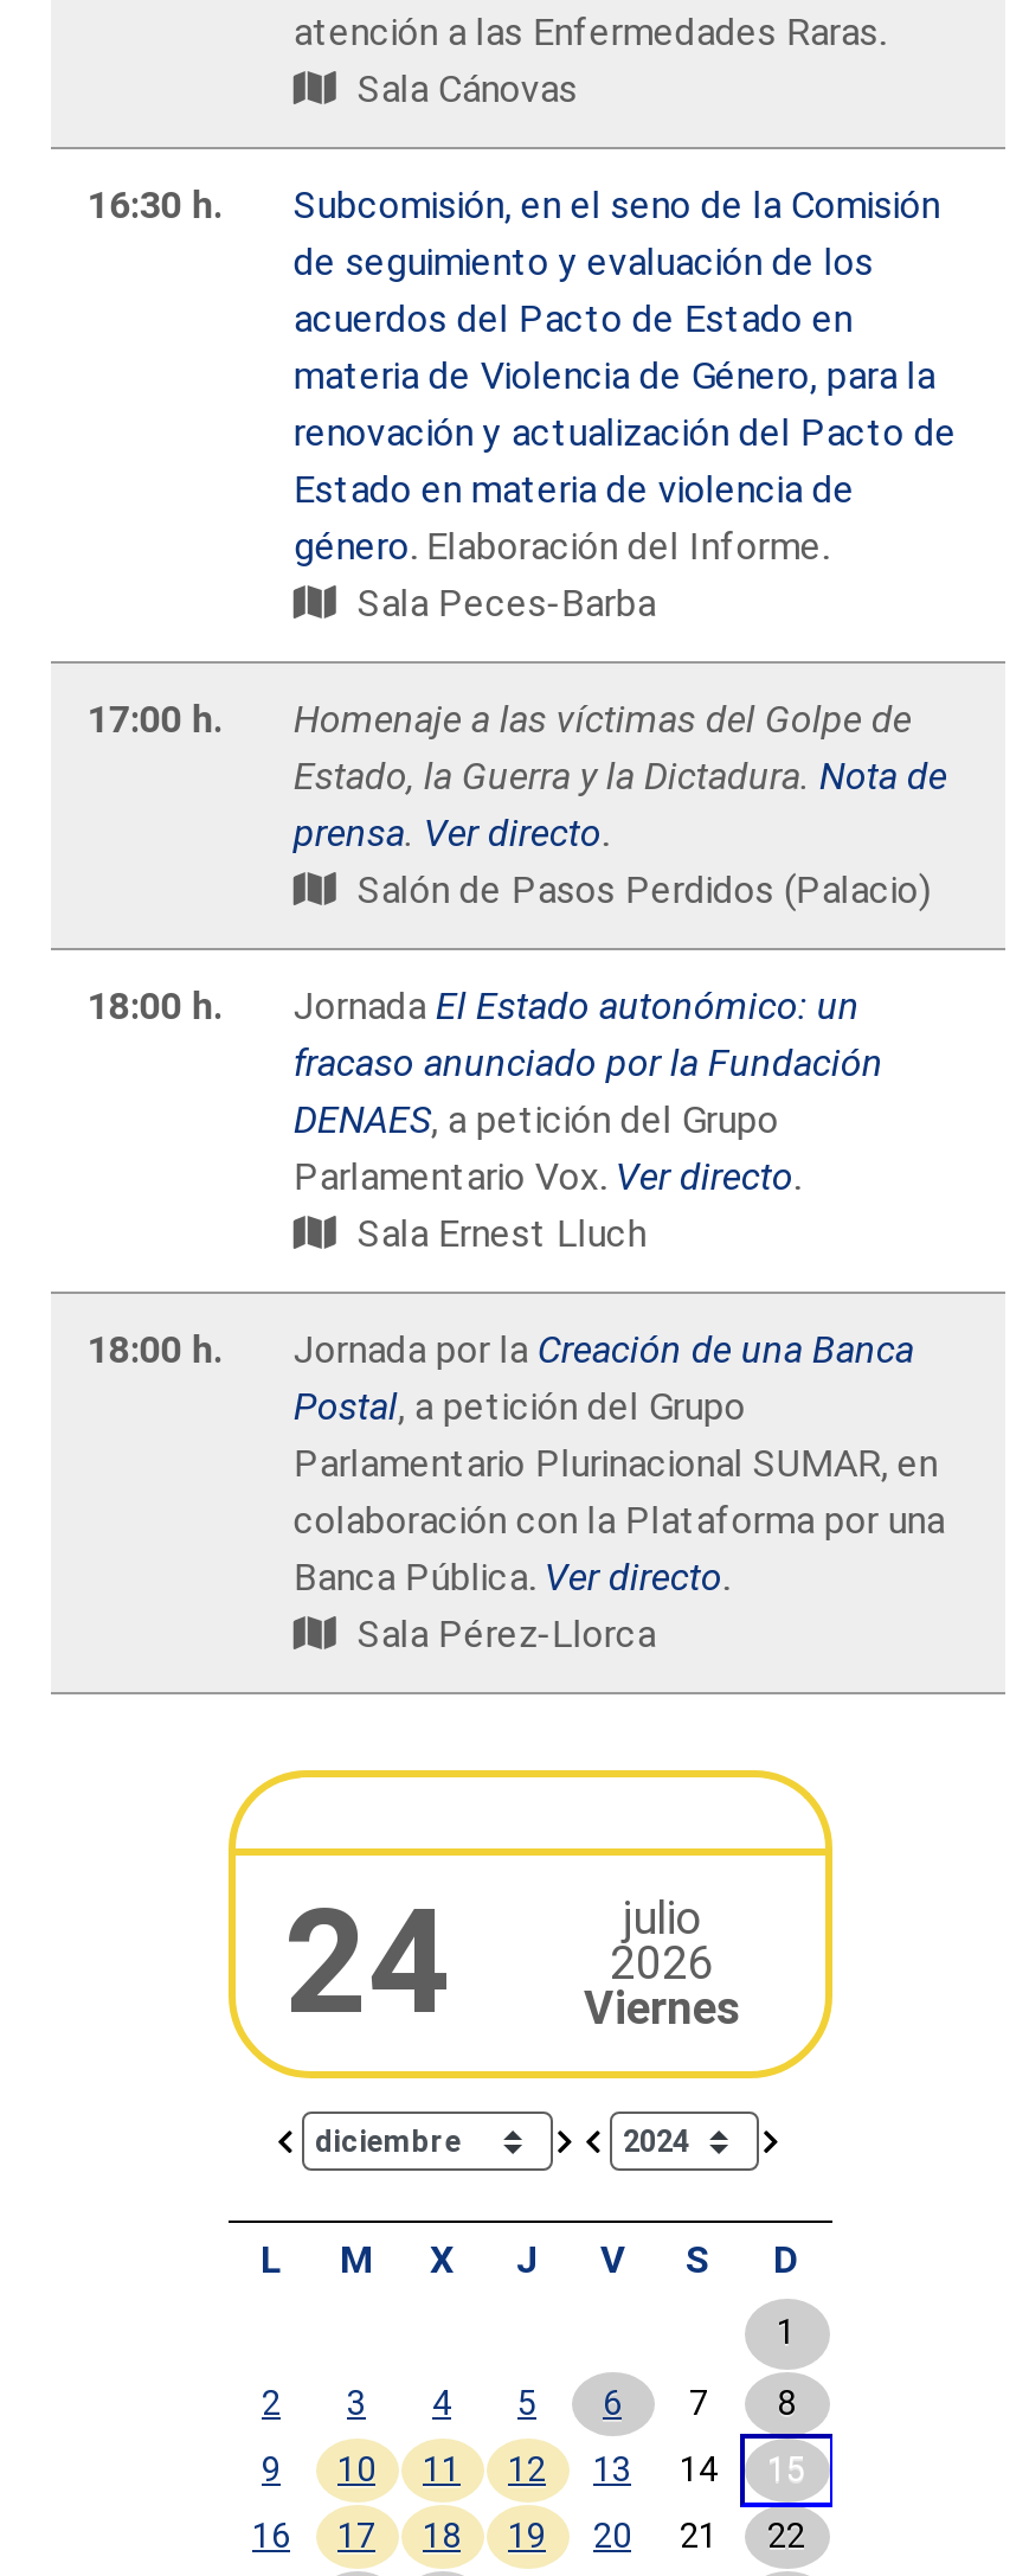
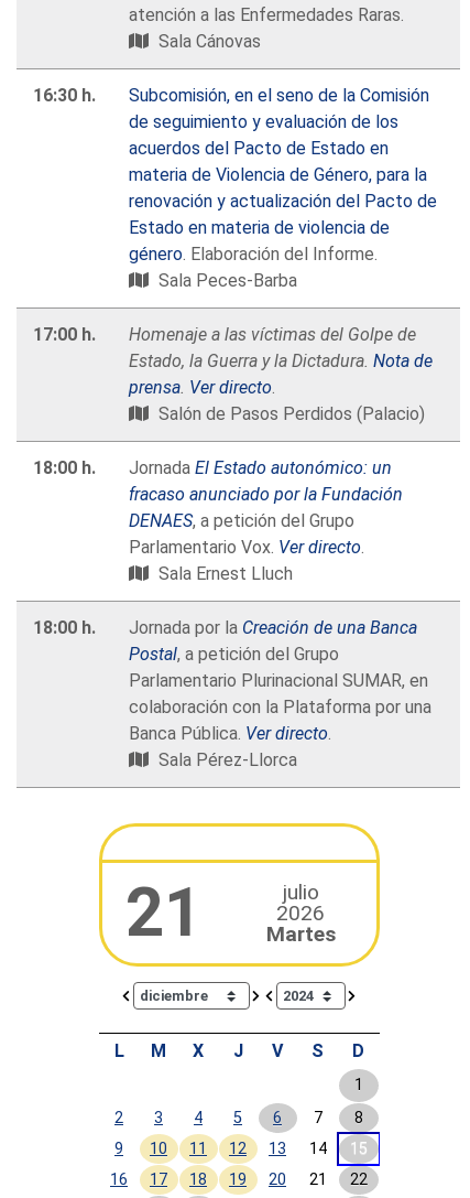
- 24
+ 21

- Viernes
+ Martes
